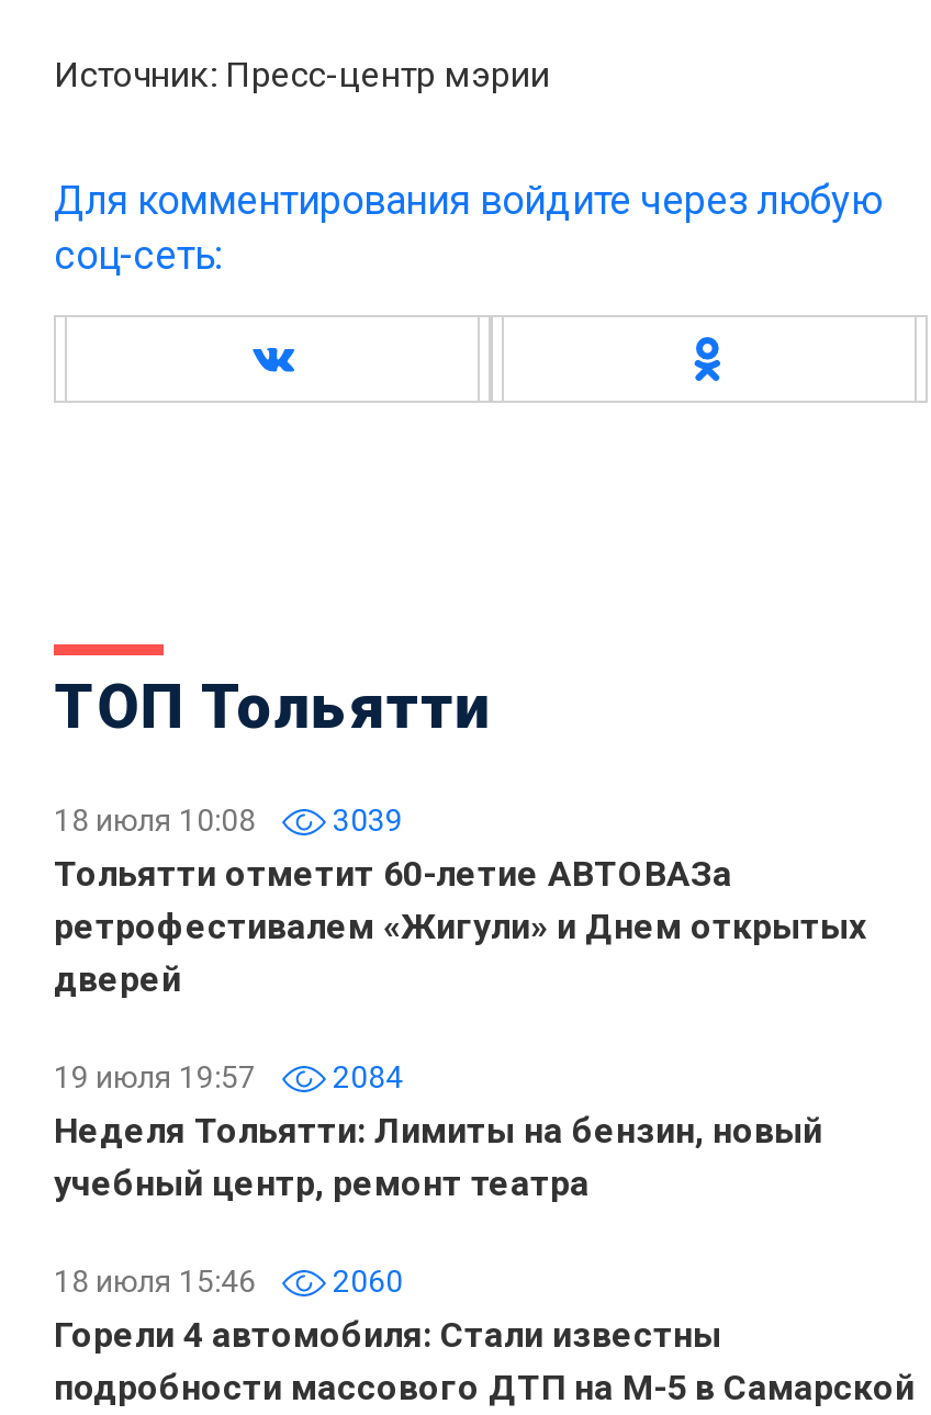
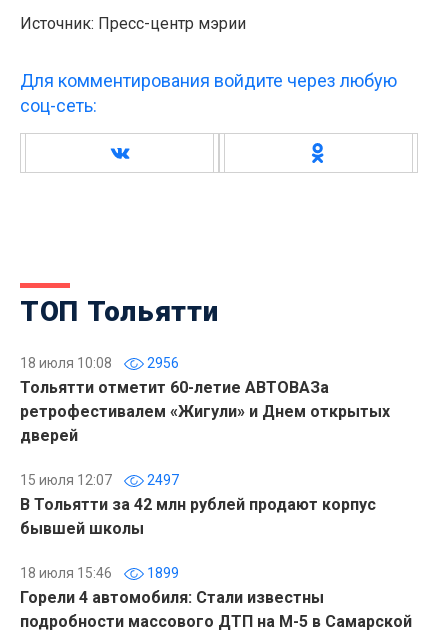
- 18 июля 10:08 3039
+ 18 июля 10:08 2956

- 19 июля 19:57
- 2084
- Неделя Тольятти: Лимиты на бензин, новый
- учебный центр, ремонт театра
+ 15 июля 12:07
+ 2497
+ В Тольятти за 42 млн рублей продают корпус
+ бывшей школы

- 18 июля 15:46 2060
+ 18 июля 15:46 1899
